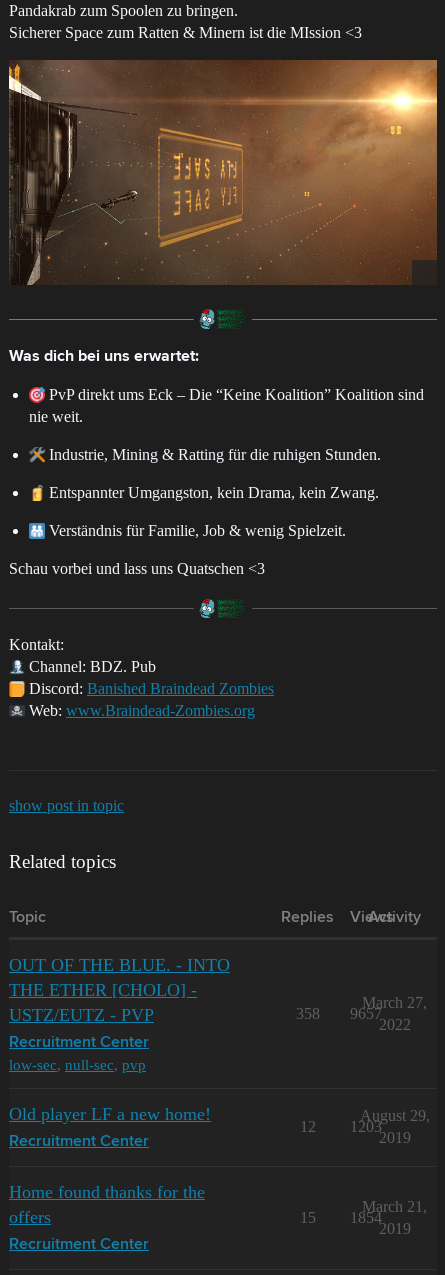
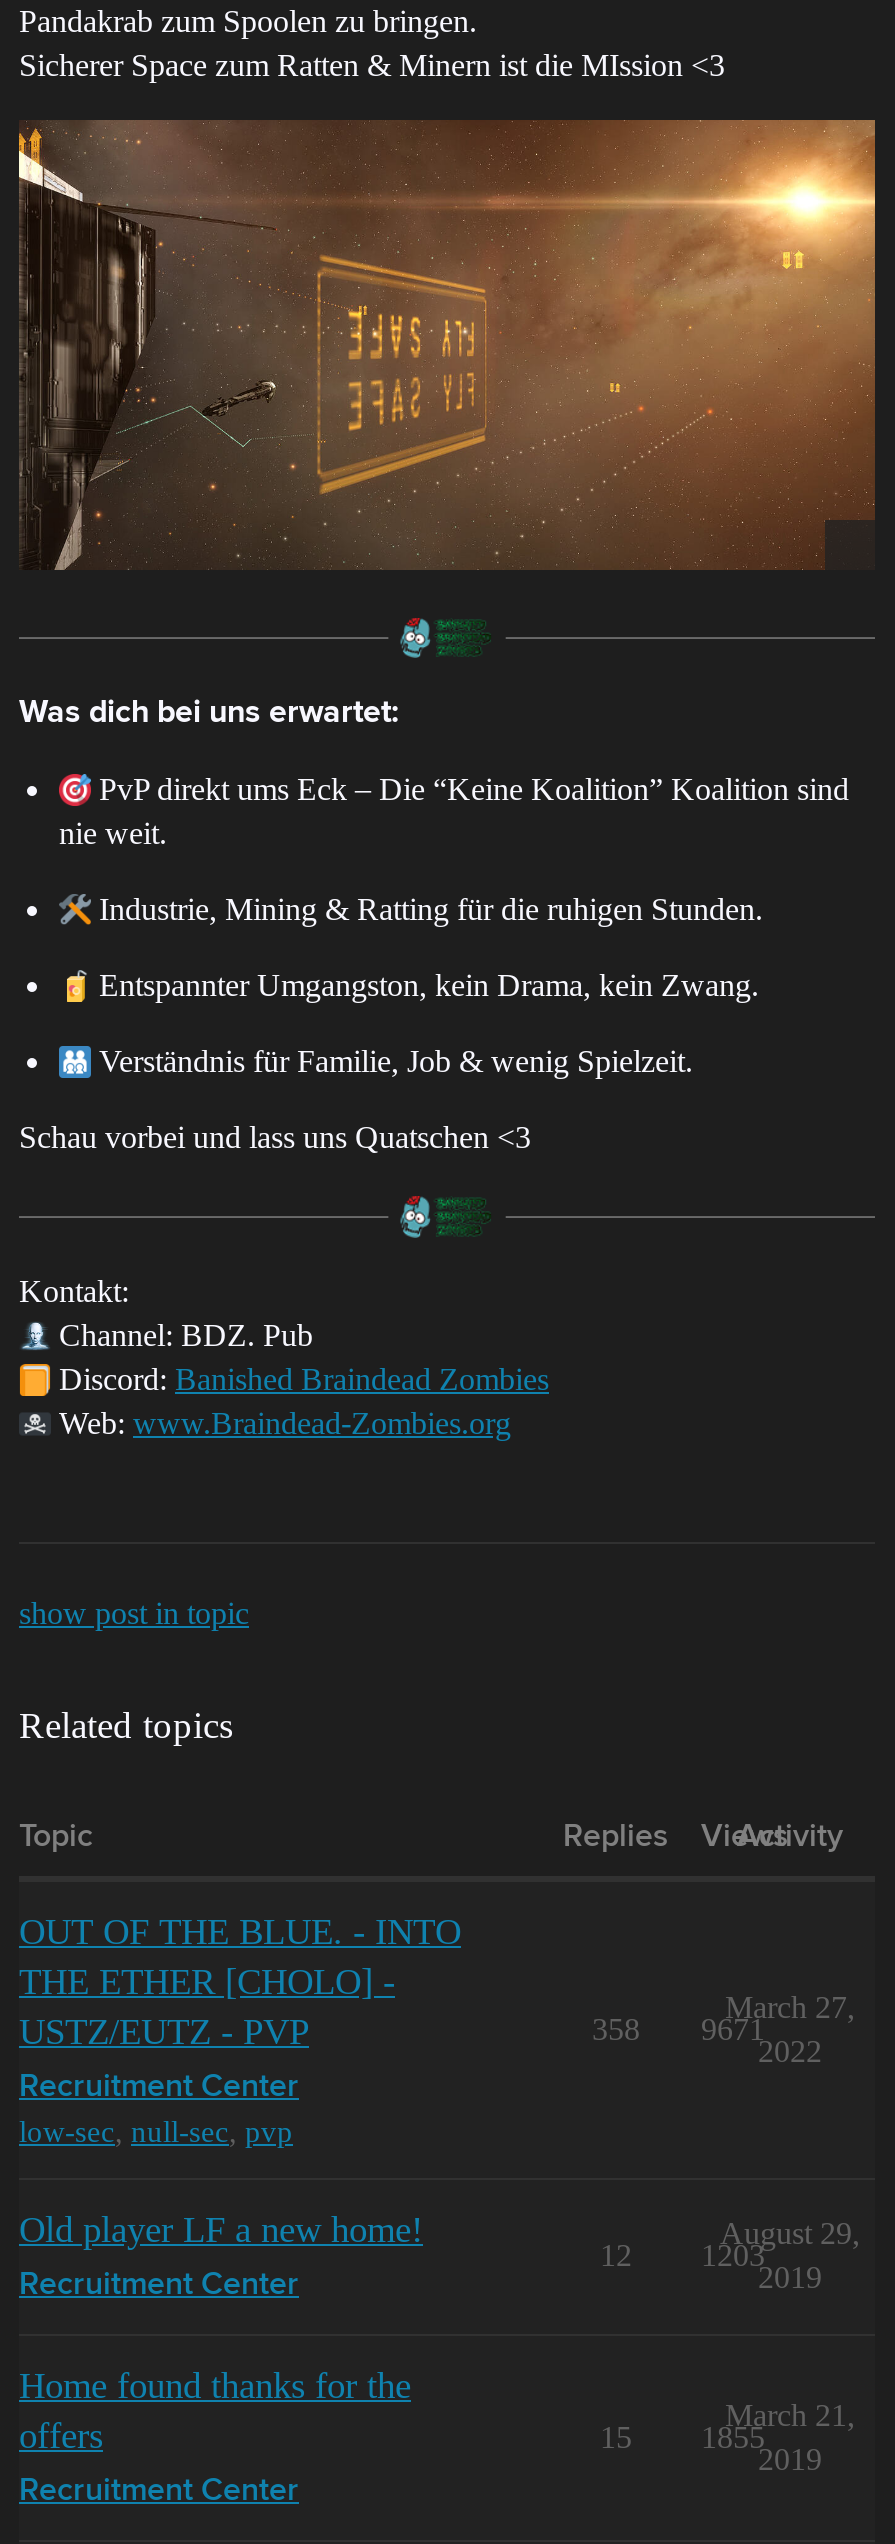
- 358 9657
+ 358 9671

- 1854
+ 1855
